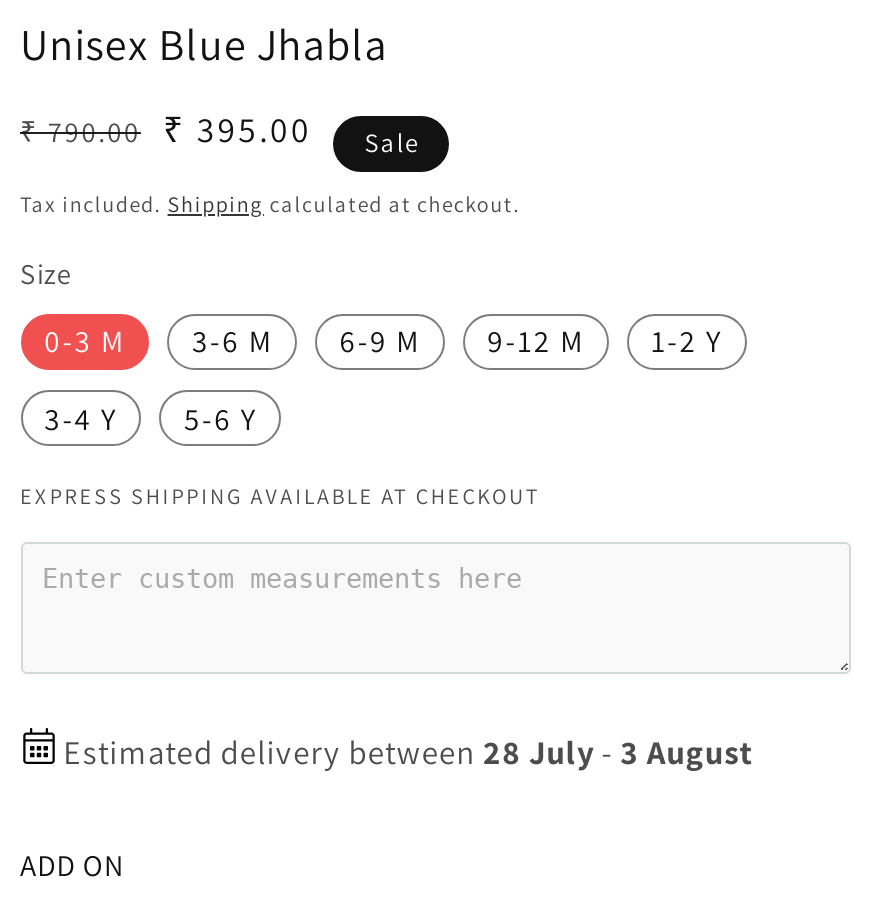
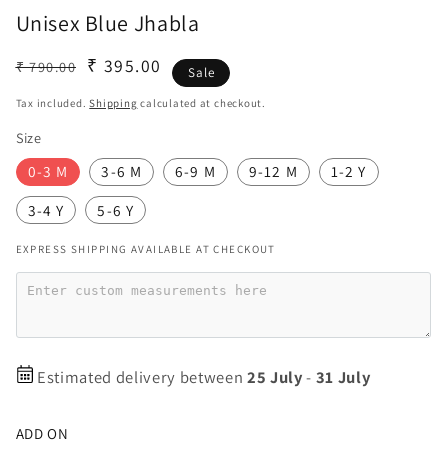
- Estimated delivery between 28 July - 3 August
+ Estimated delivery between 25 July - 31 July
